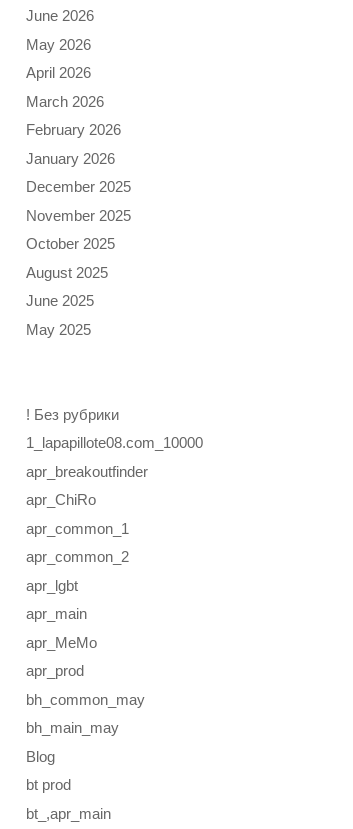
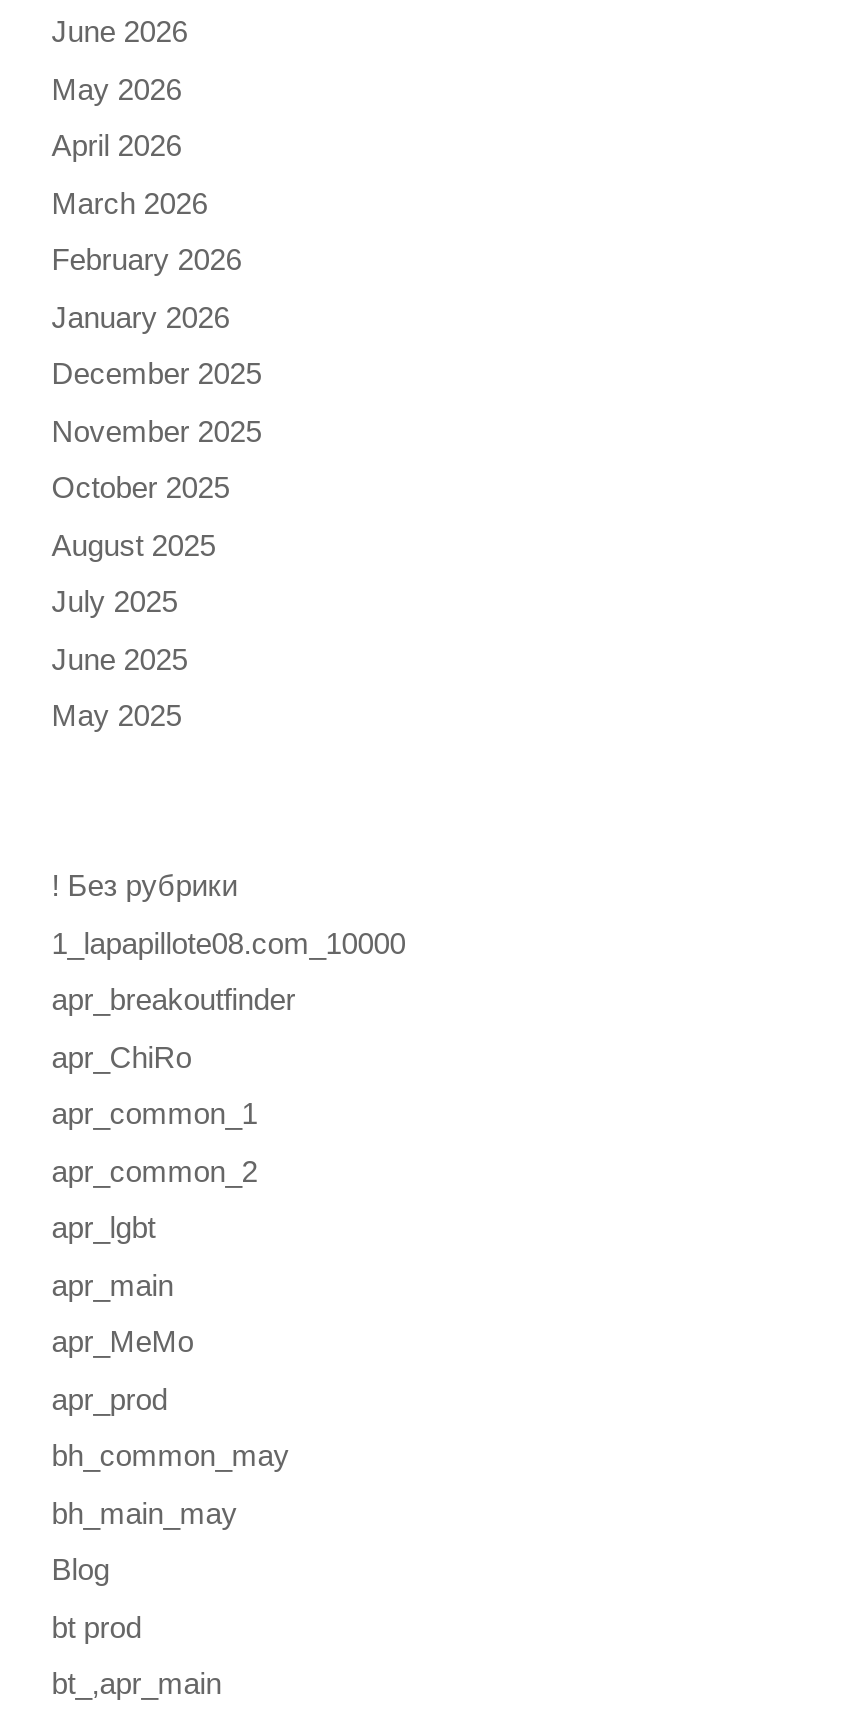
+ July 2025
